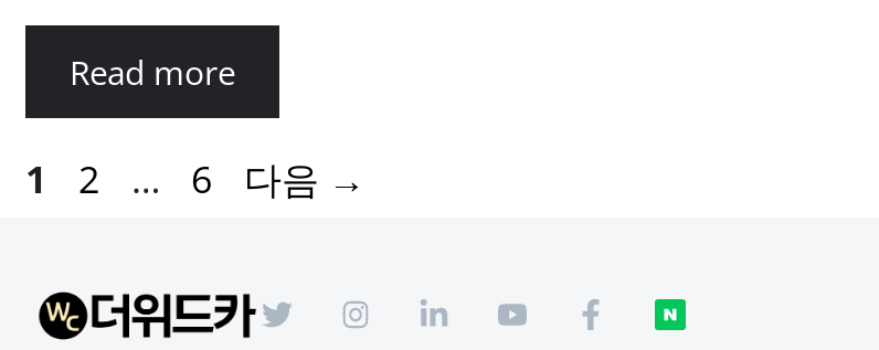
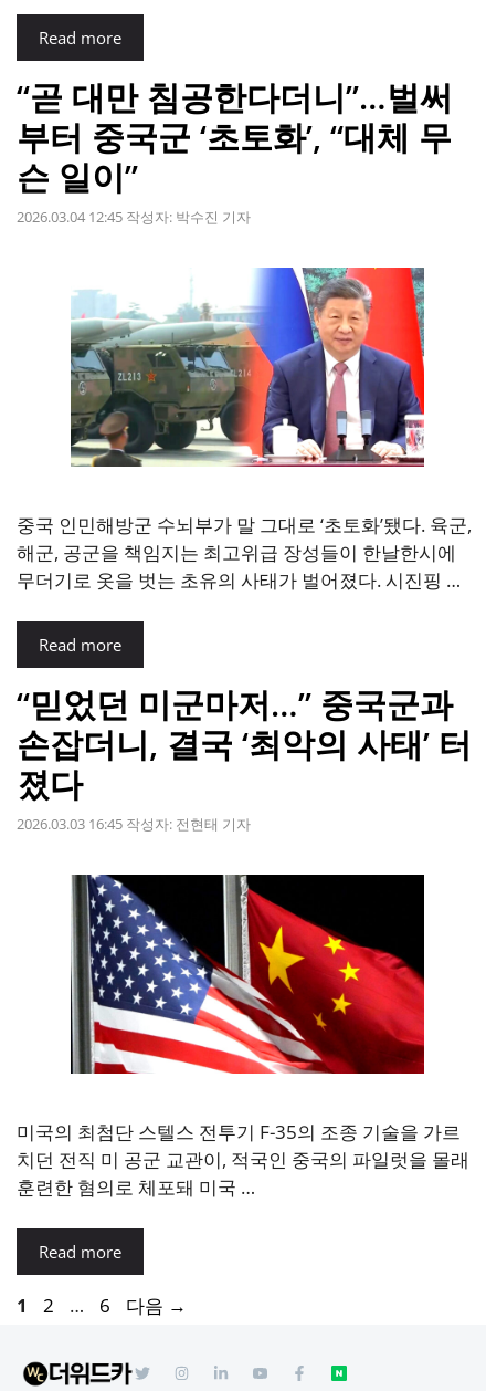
+ “곧 대만 침공한다더니”…벌써
+ 부터 중국군 ‘초토화’, “대체 무
+ 슨 일이”
+ 2026.03.04 12:45 작성자: 박수진 기자

+ [image]
+ 중국 인민해방군 수뇌부가 말 그대로 ‘초토화’됐다. 육군,
+ 해군, 공군을 책임지는 최고위급 장성들이 한날한시에
+ 무더기로 옷을 벗는 초유의 사태가 벌어졌다. 시진핑 …
+ Read more
+ “믿었던 미군마저…” 중국군과
+ 손잡더니, 결국 ‘최악의 사태’ 터
+ 졌다
+ 2026.03.03 16:45 작성자: 전현태 기자

+ [image]
+ 미국의 최첨단 스텔스 전투기 F-35의 조종 기술을 가르
+ 치던 전직 미 공군 교관이, 적국인 중국의 파일럿을 몰래
+ 훈련한 혐의로 체포돼 미국 …
+ Read more
